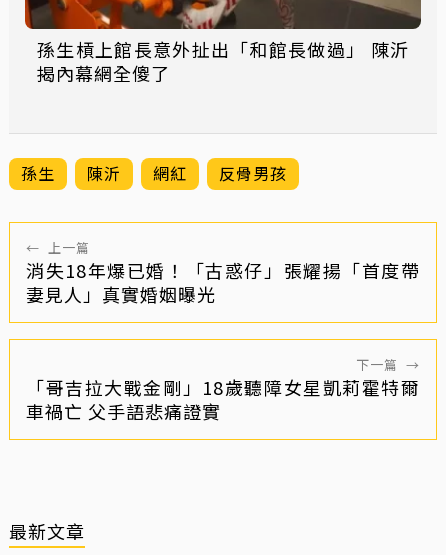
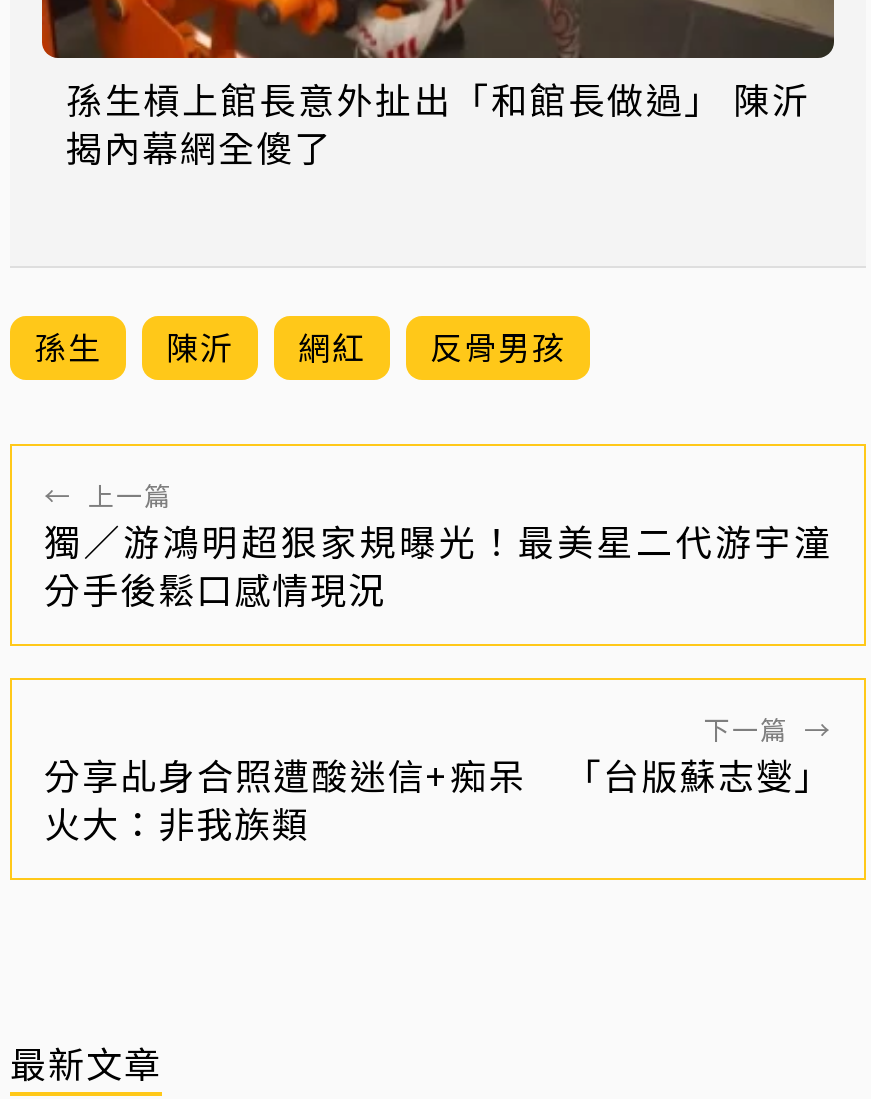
- 消失18年爆已婚！「古惑仔」張耀揚「首度帶
- 妻見人」真實婚姻曝光
+ 獨／游鴻明超狠家規曝光！最美星二代游宇潼
+ 分手後鬆口感情現況

- 「哥吉拉大戰金剛」18歲聽障女星凱莉霍特爾
- 車禍亡 父手語悲痛證實
+ 分享乩身合照遭酸迷信+痴呆 「台版蘇志燮」
+ 火大：非我族類
